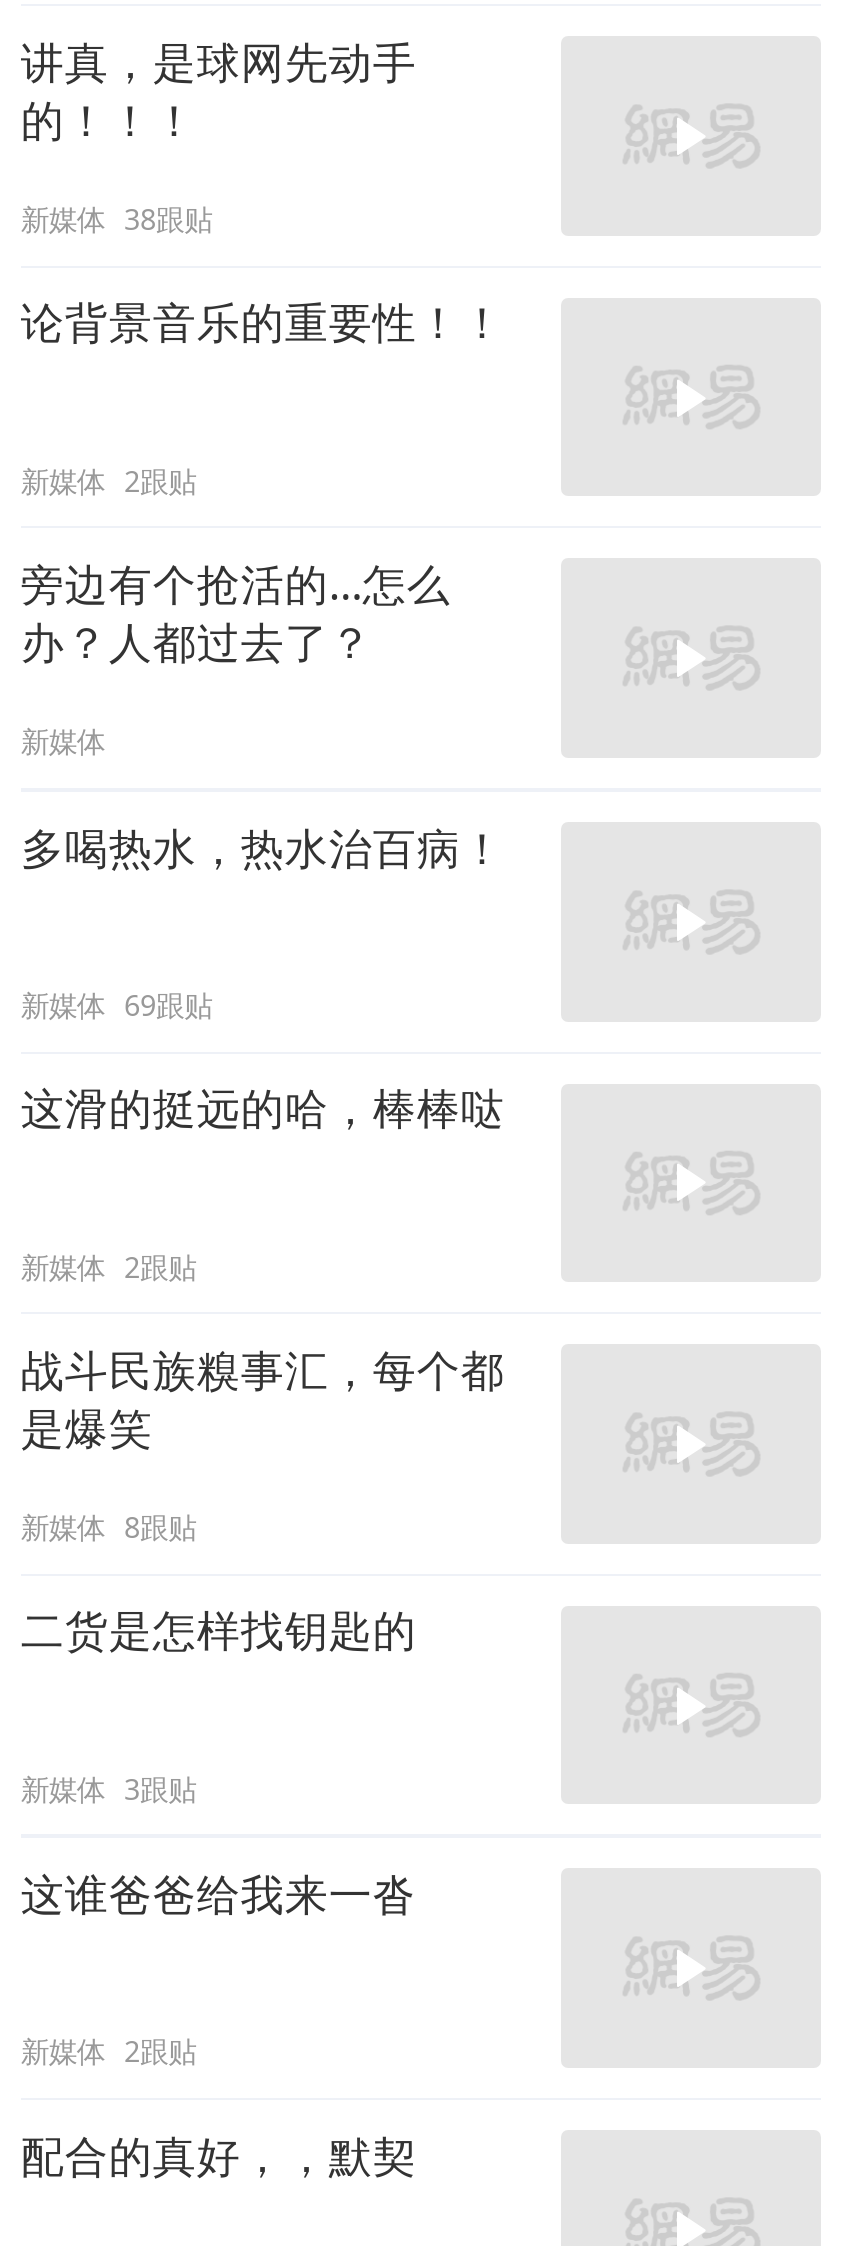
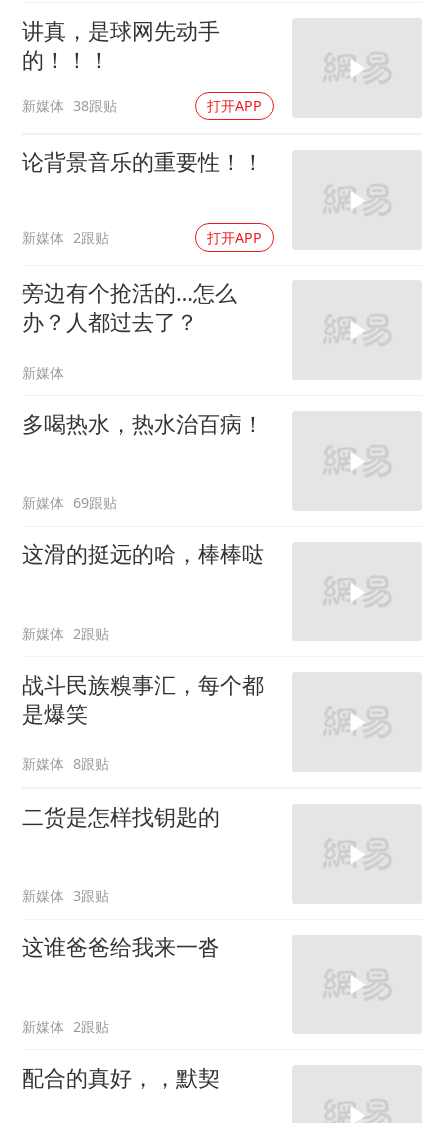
+ 打开APP

+ 打开APP
